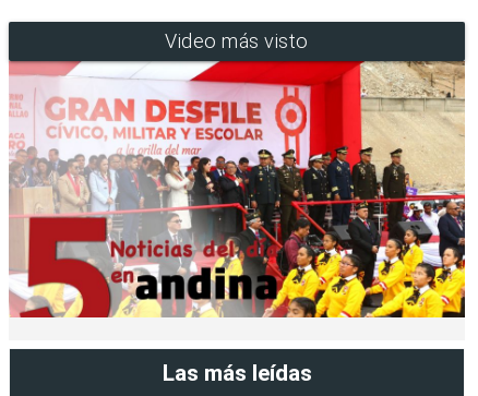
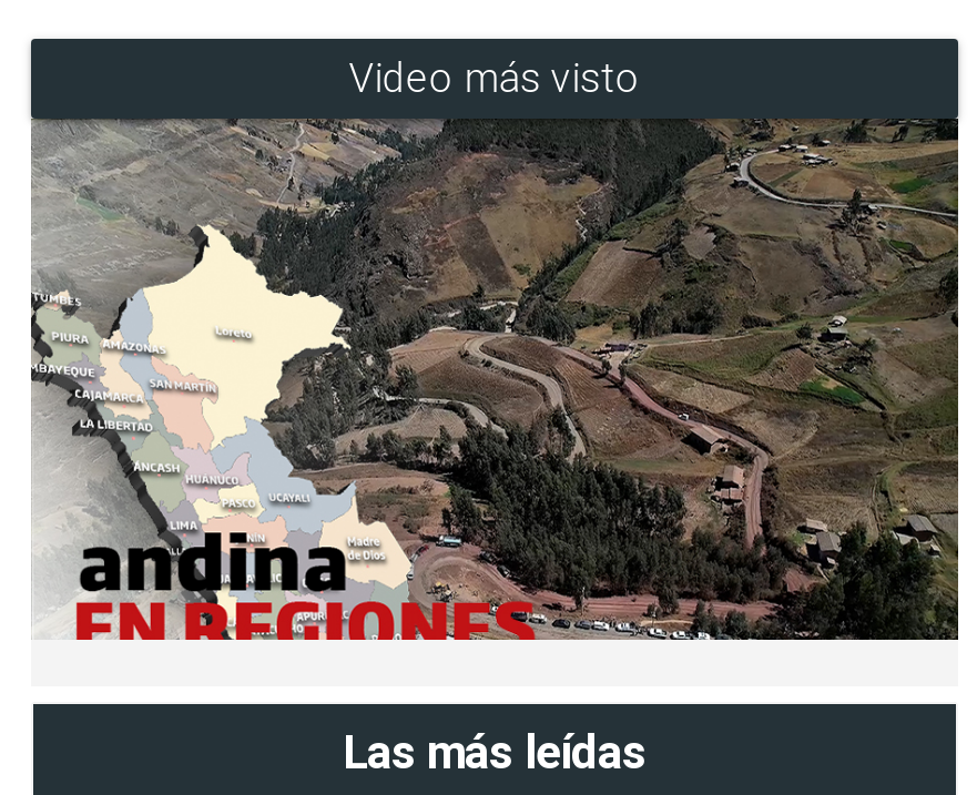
- [image]
+ [image]
